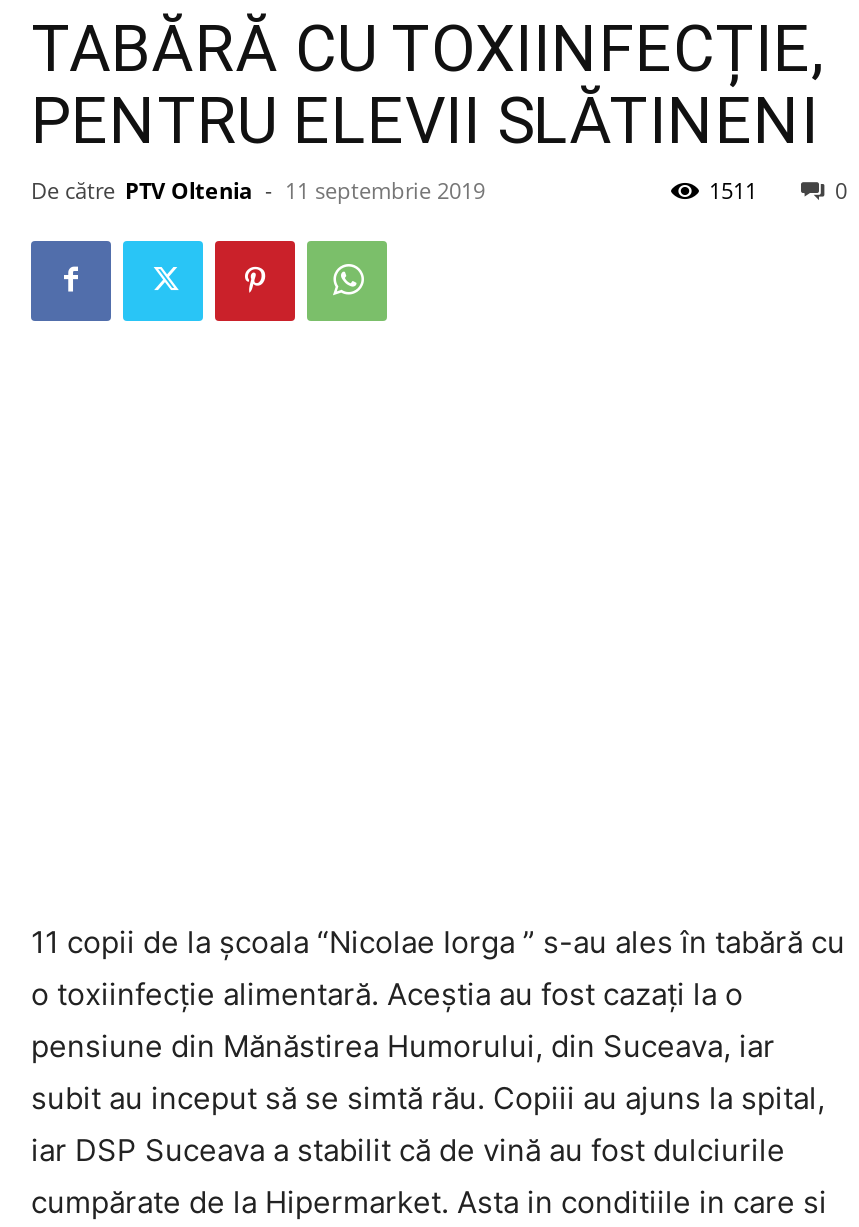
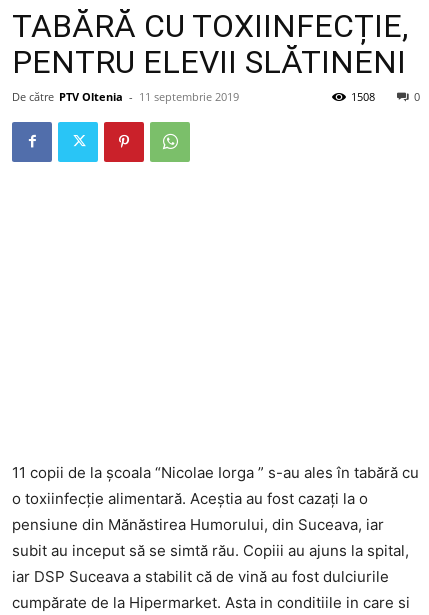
- 1511
+ 1508
